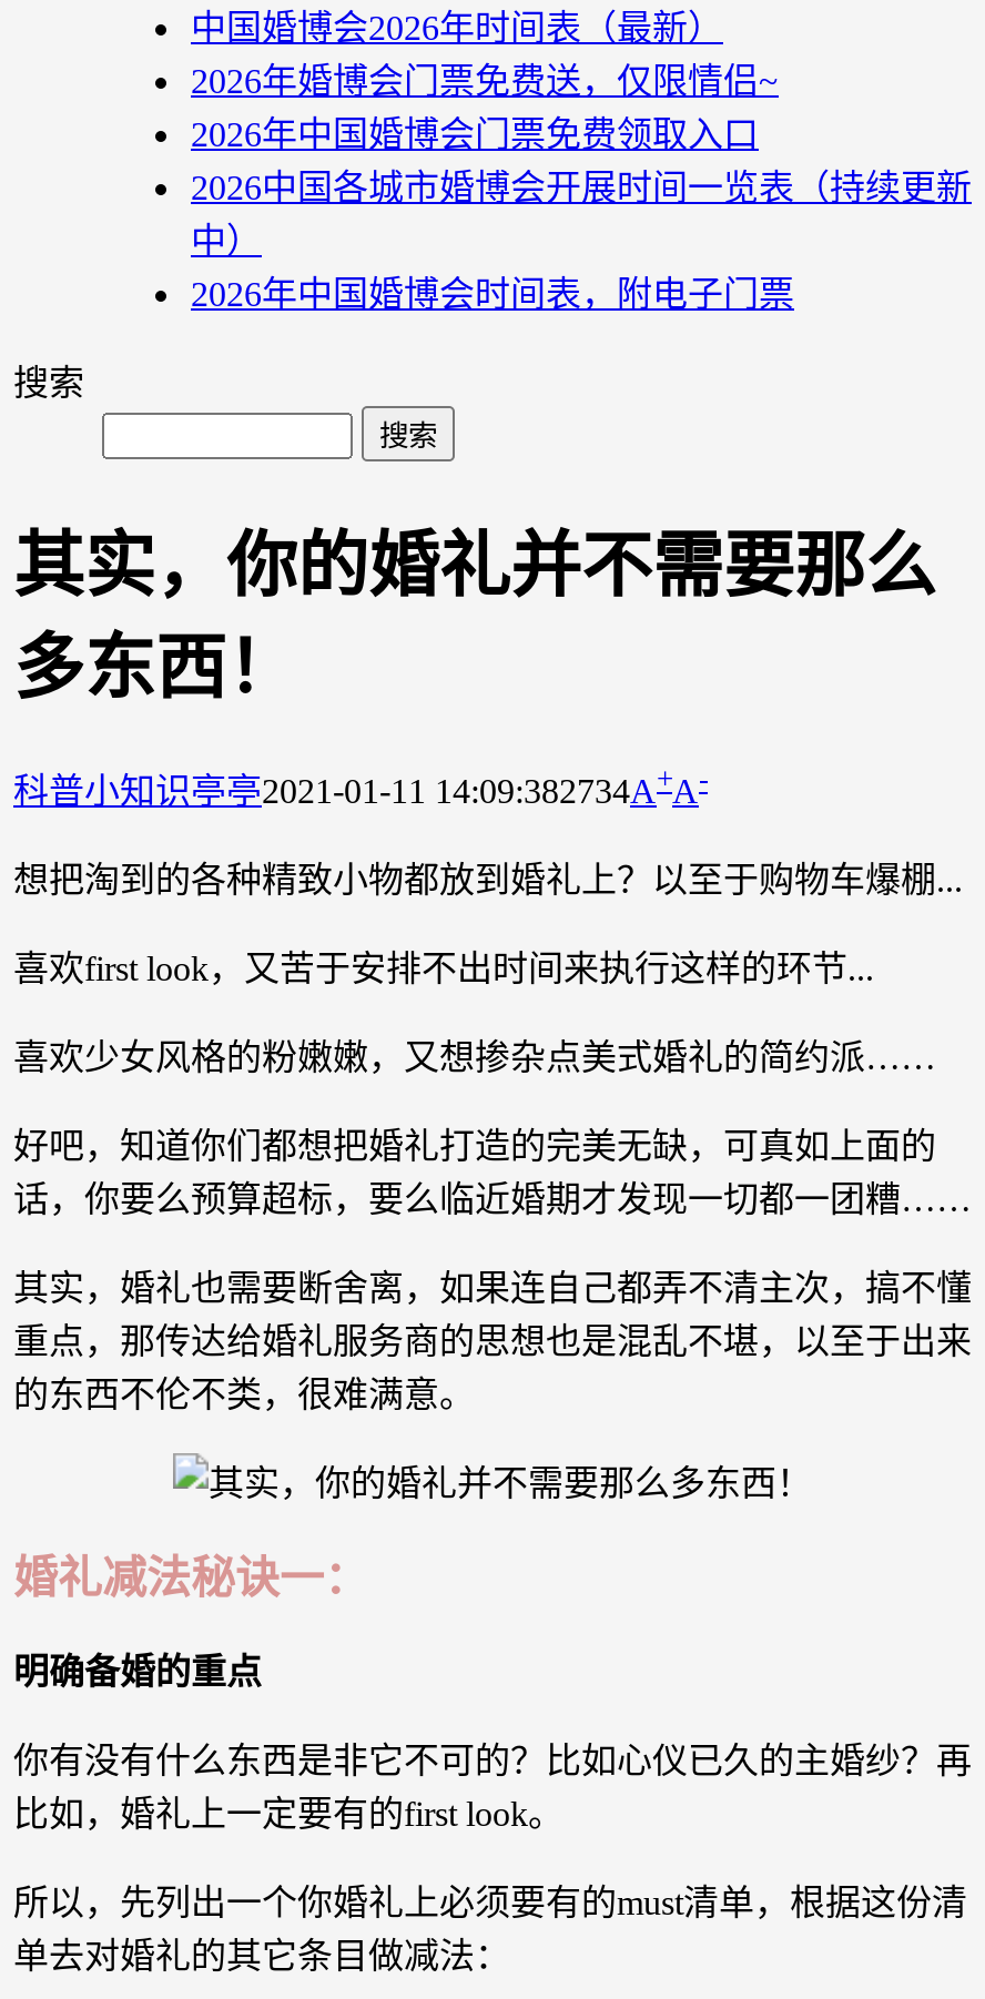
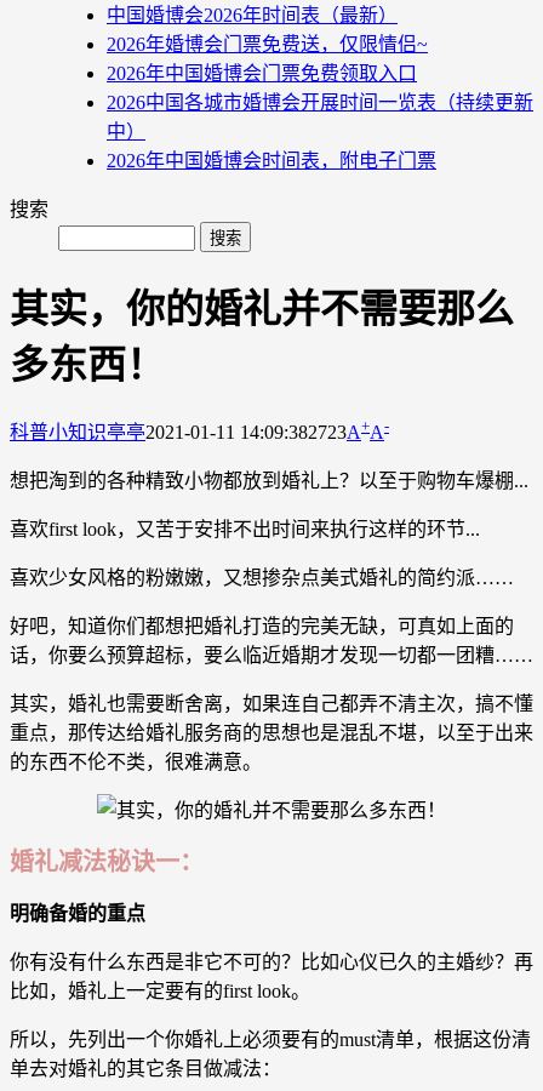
- 科普小知识亭亭2021-01-11 14:09:382734A+A-
+ 科普小知识亭亭2021-01-11 14:09:382723A+A-
